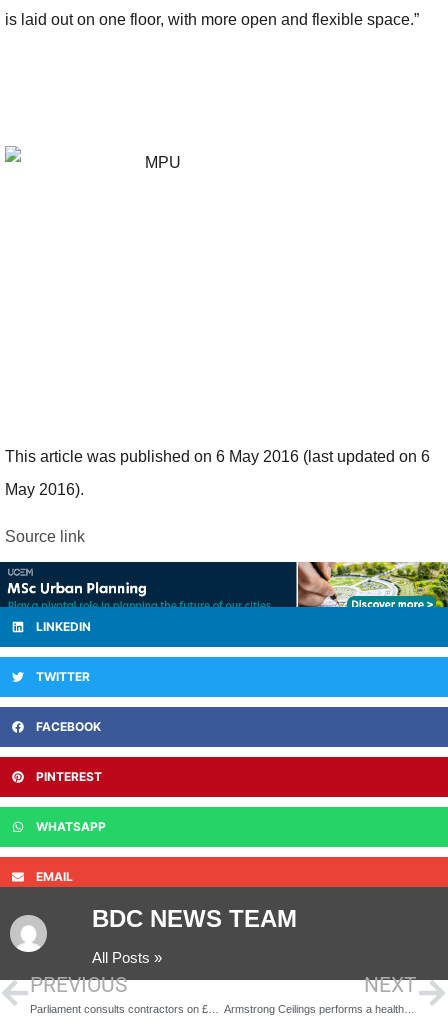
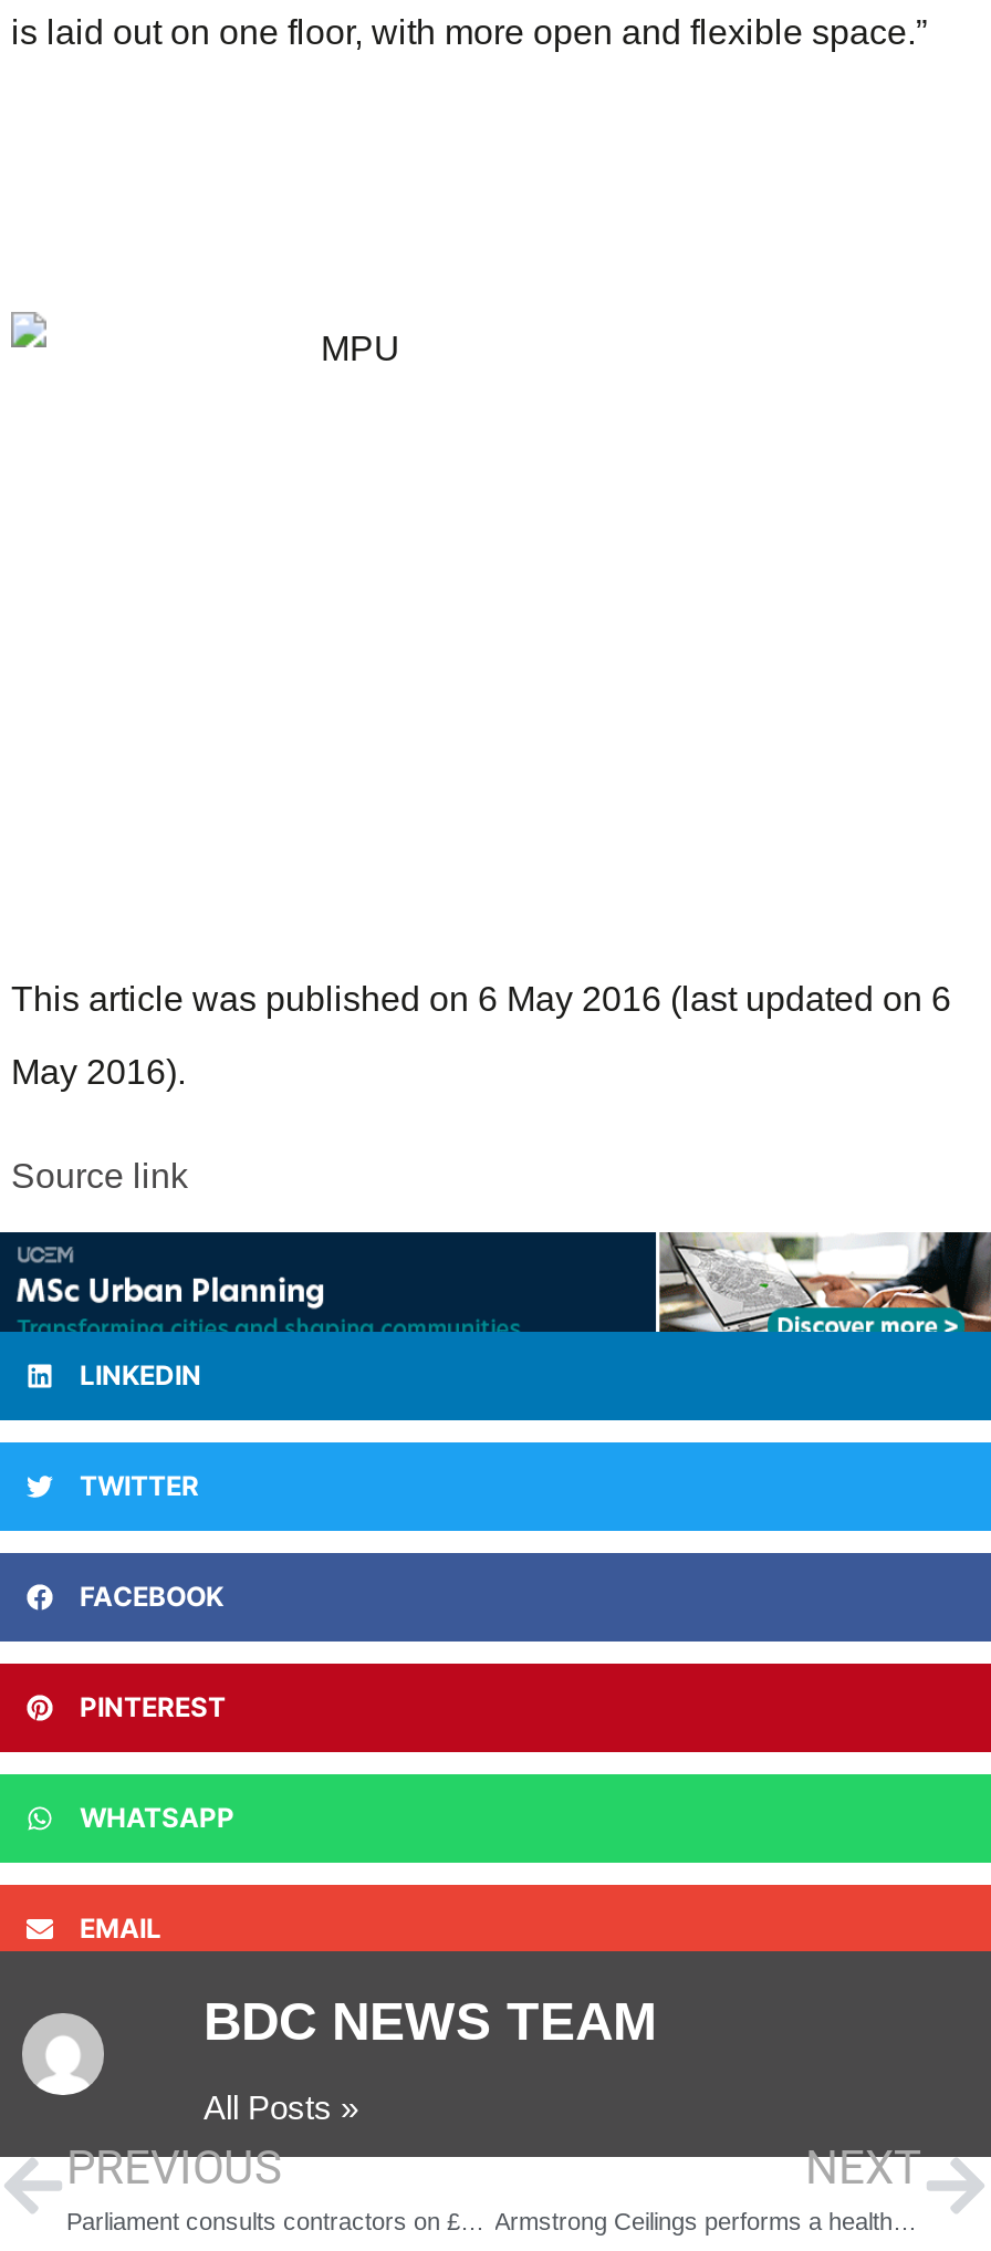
- [image]
+ [image]
